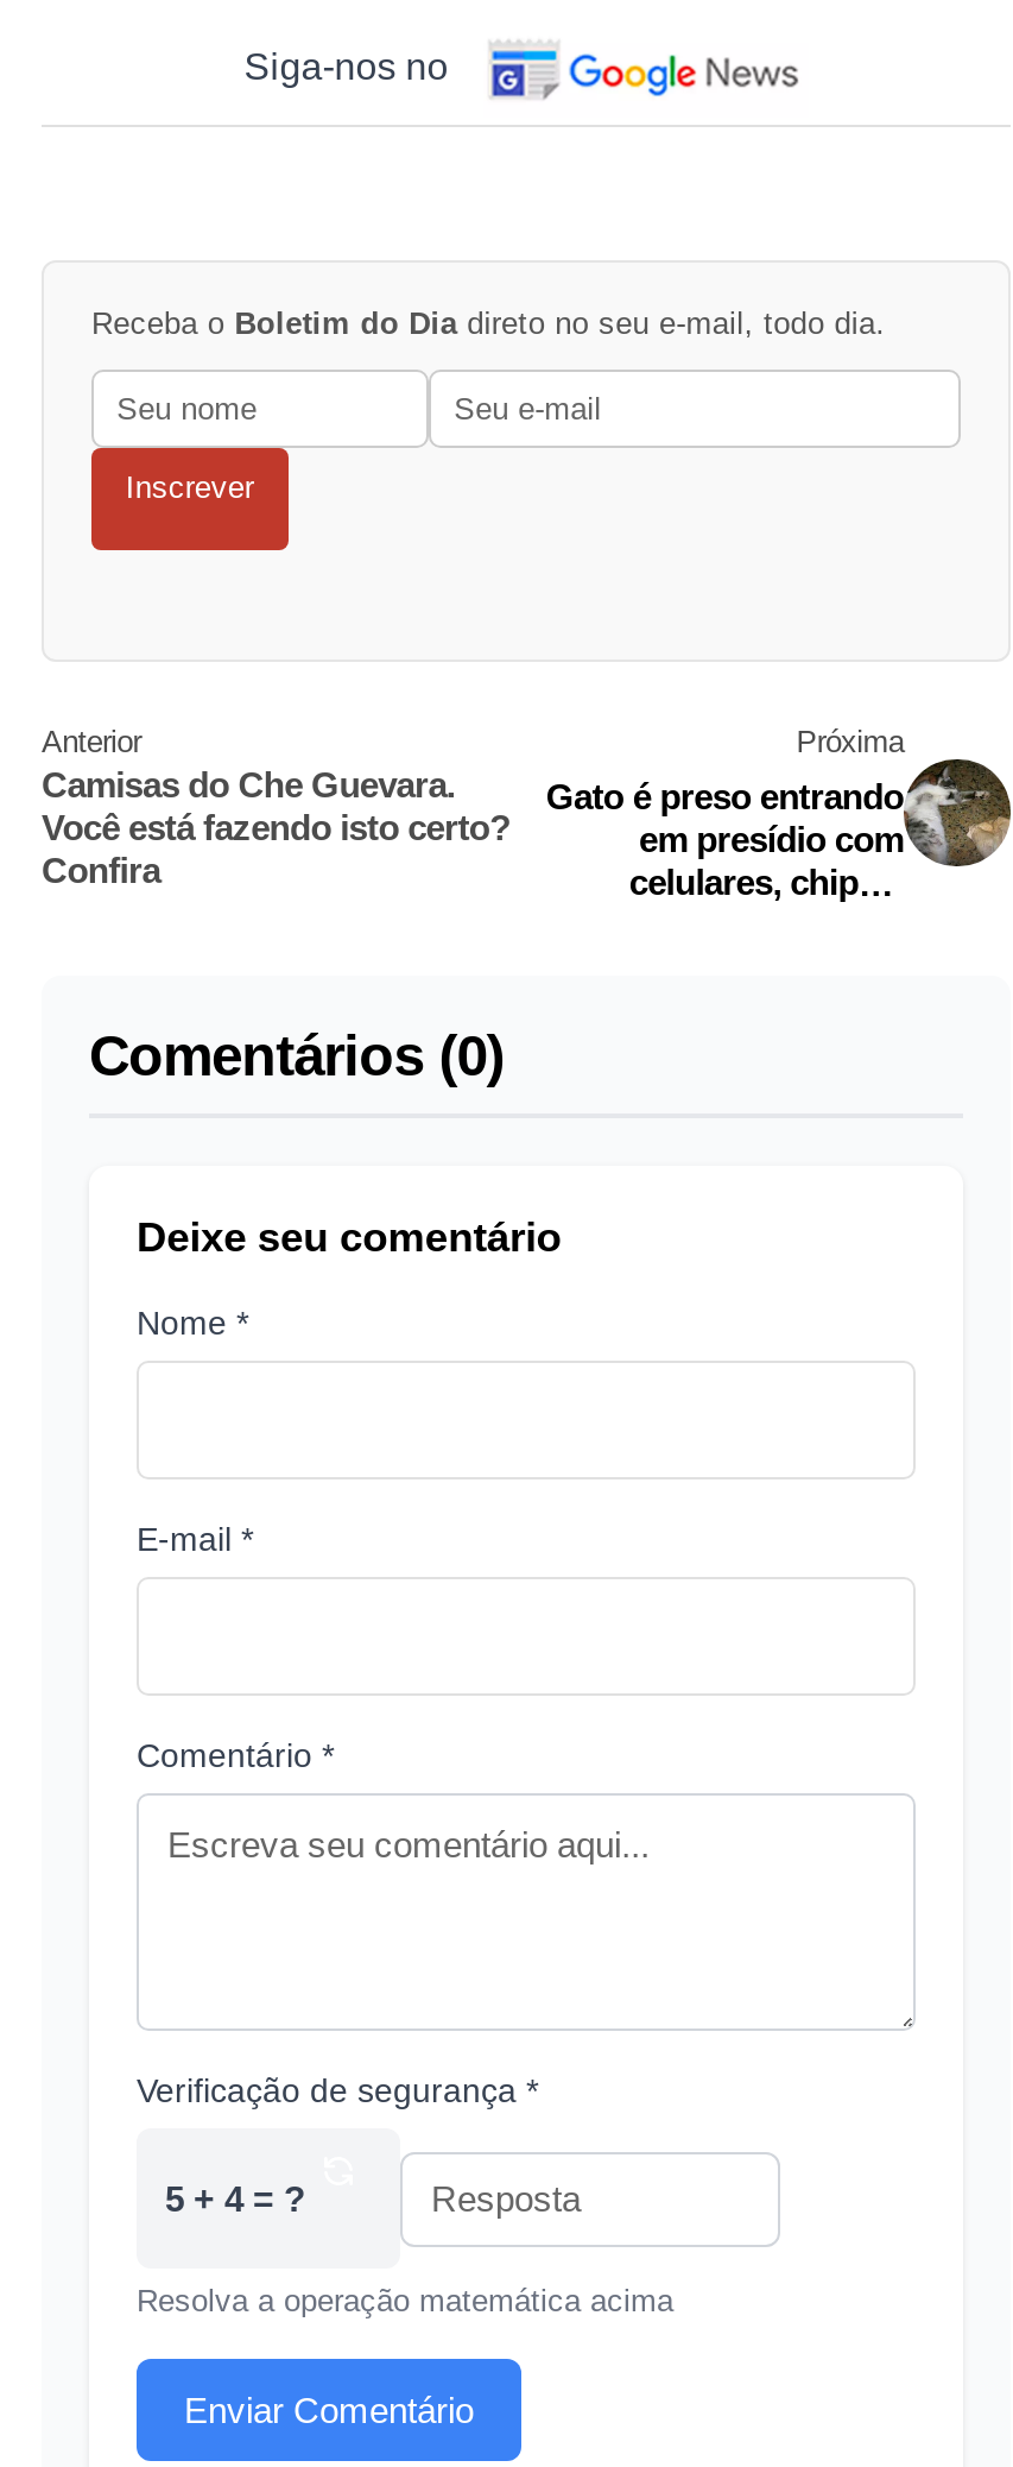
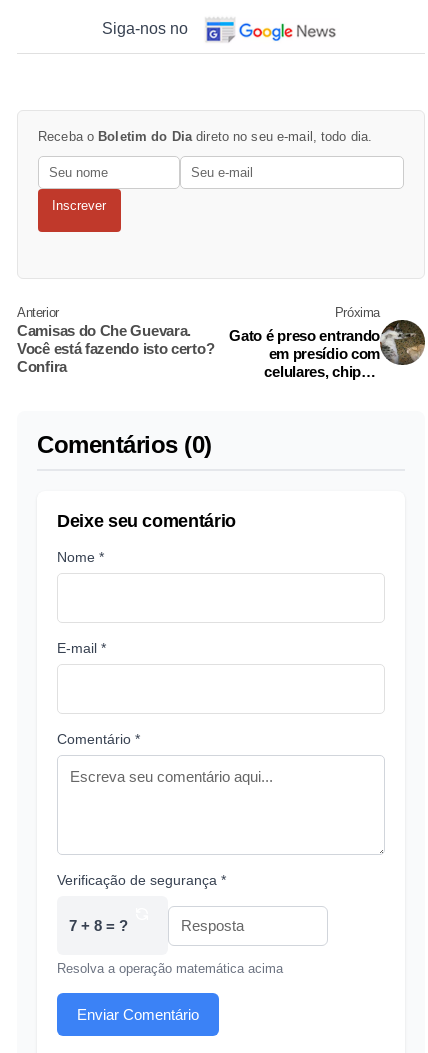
- 5 + 4 = ?
+ 7 + 8 = ?
